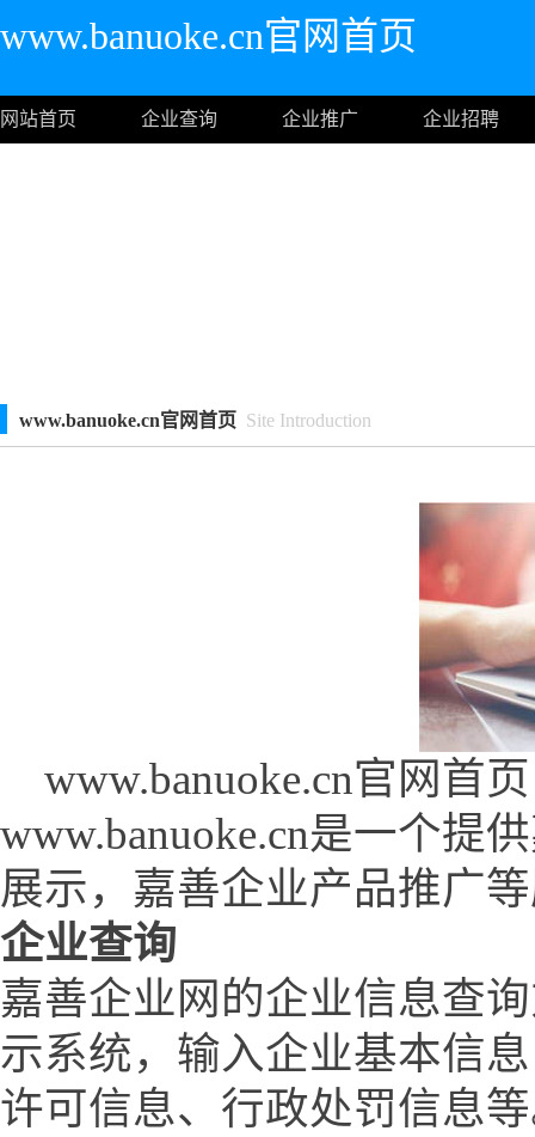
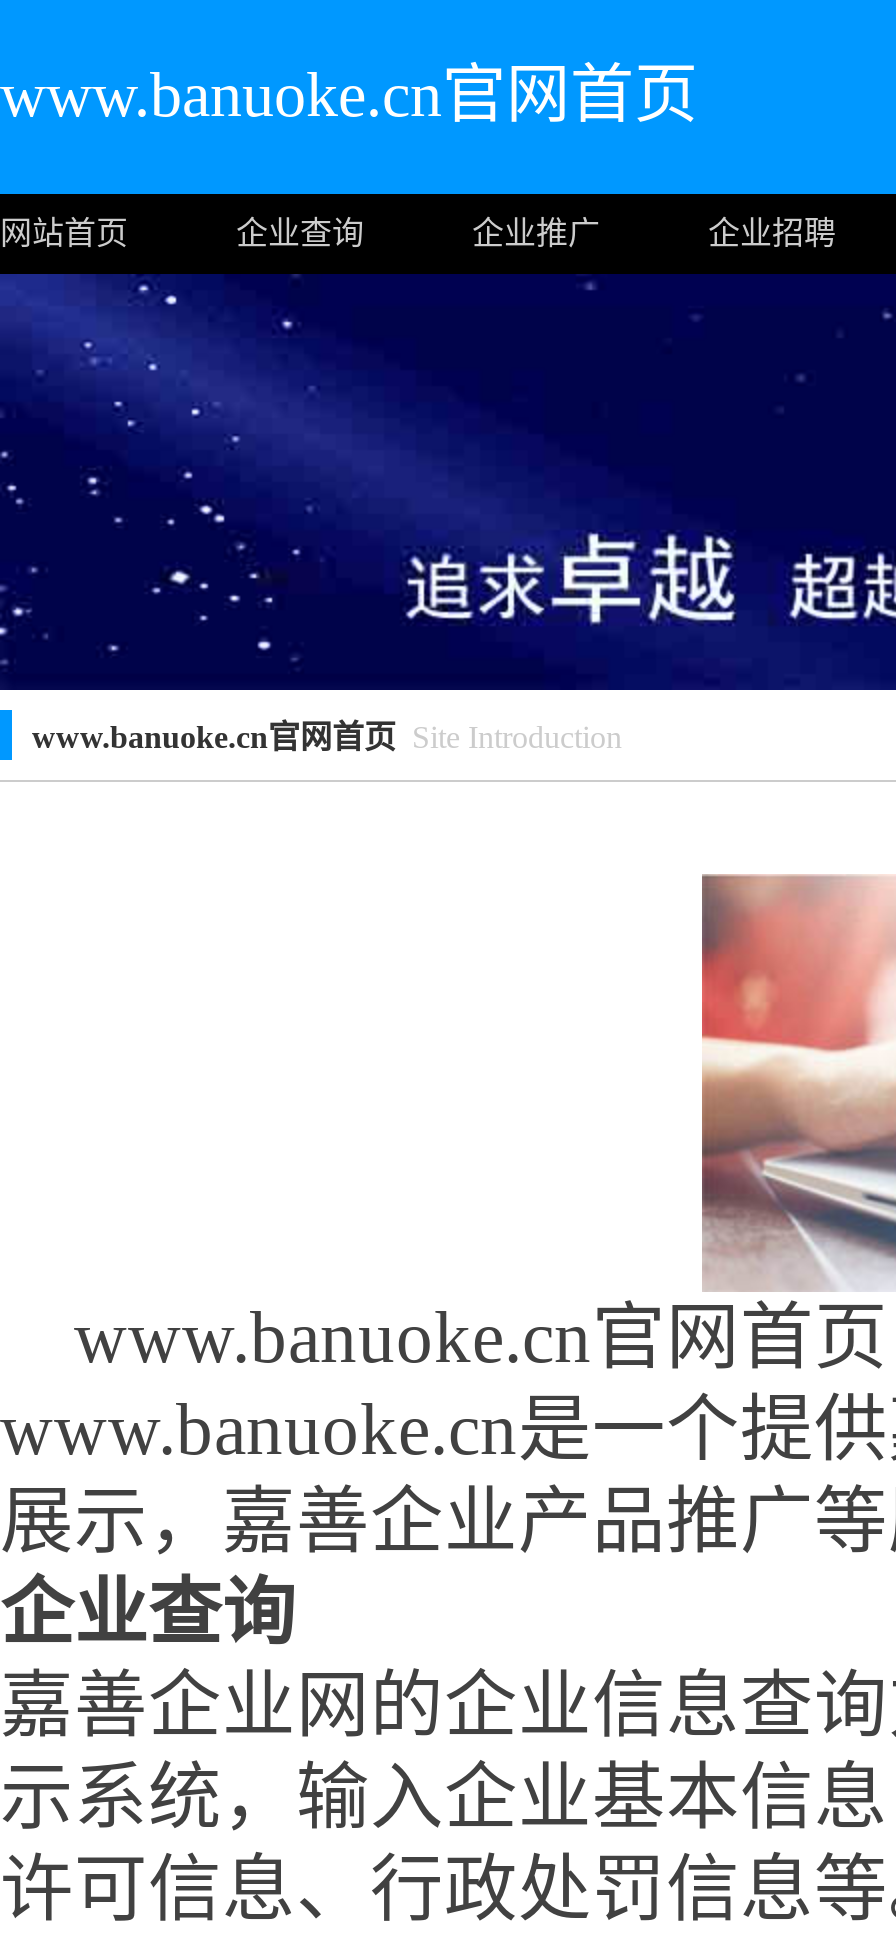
+ [image]
